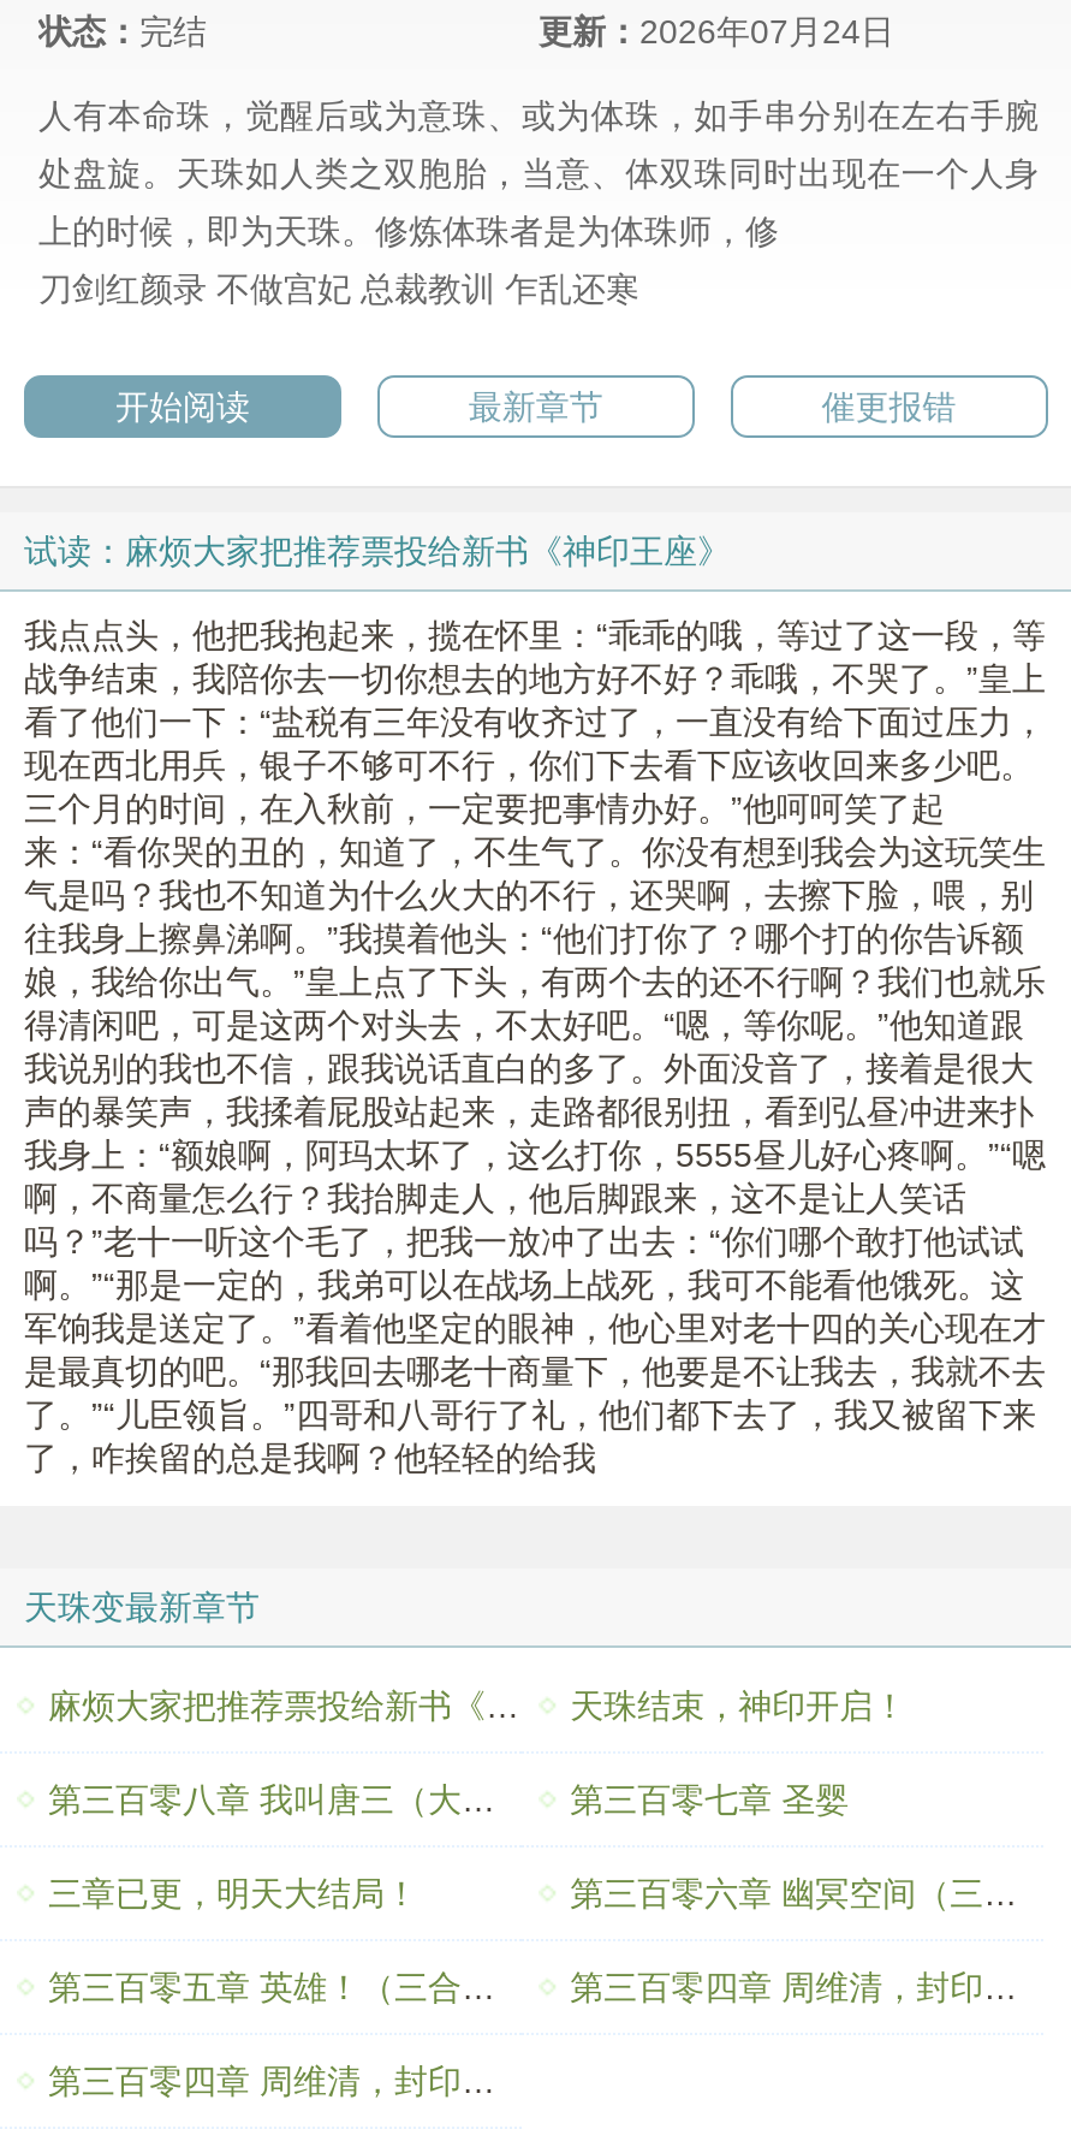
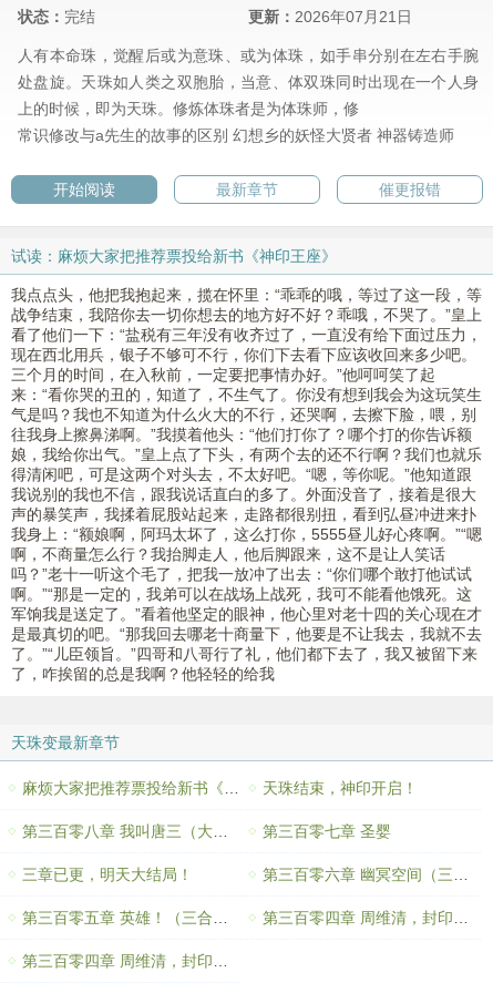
- 更新：2026年07月24日
+ 更新：2026年07月21日

- 刀剑红颜录 不做宫妃 总裁教训 乍乱还寒
+ 常识修改与a先生的故事的区别 幻想乡的妖怪大贤者 神器铸造师
